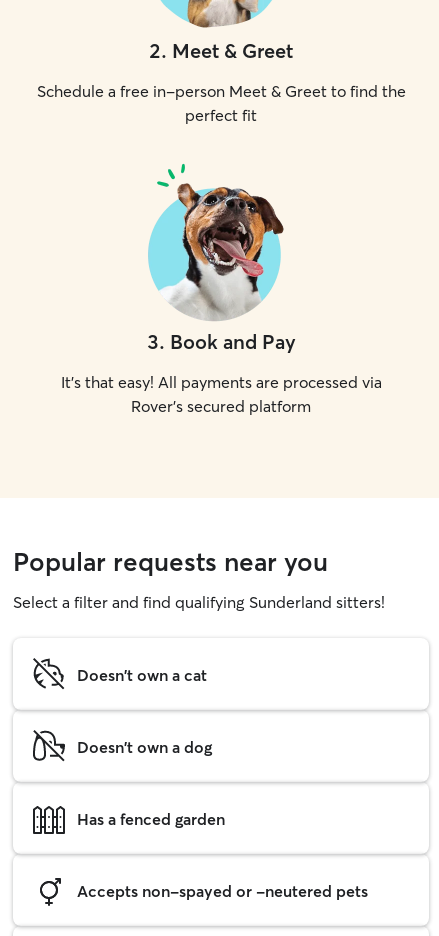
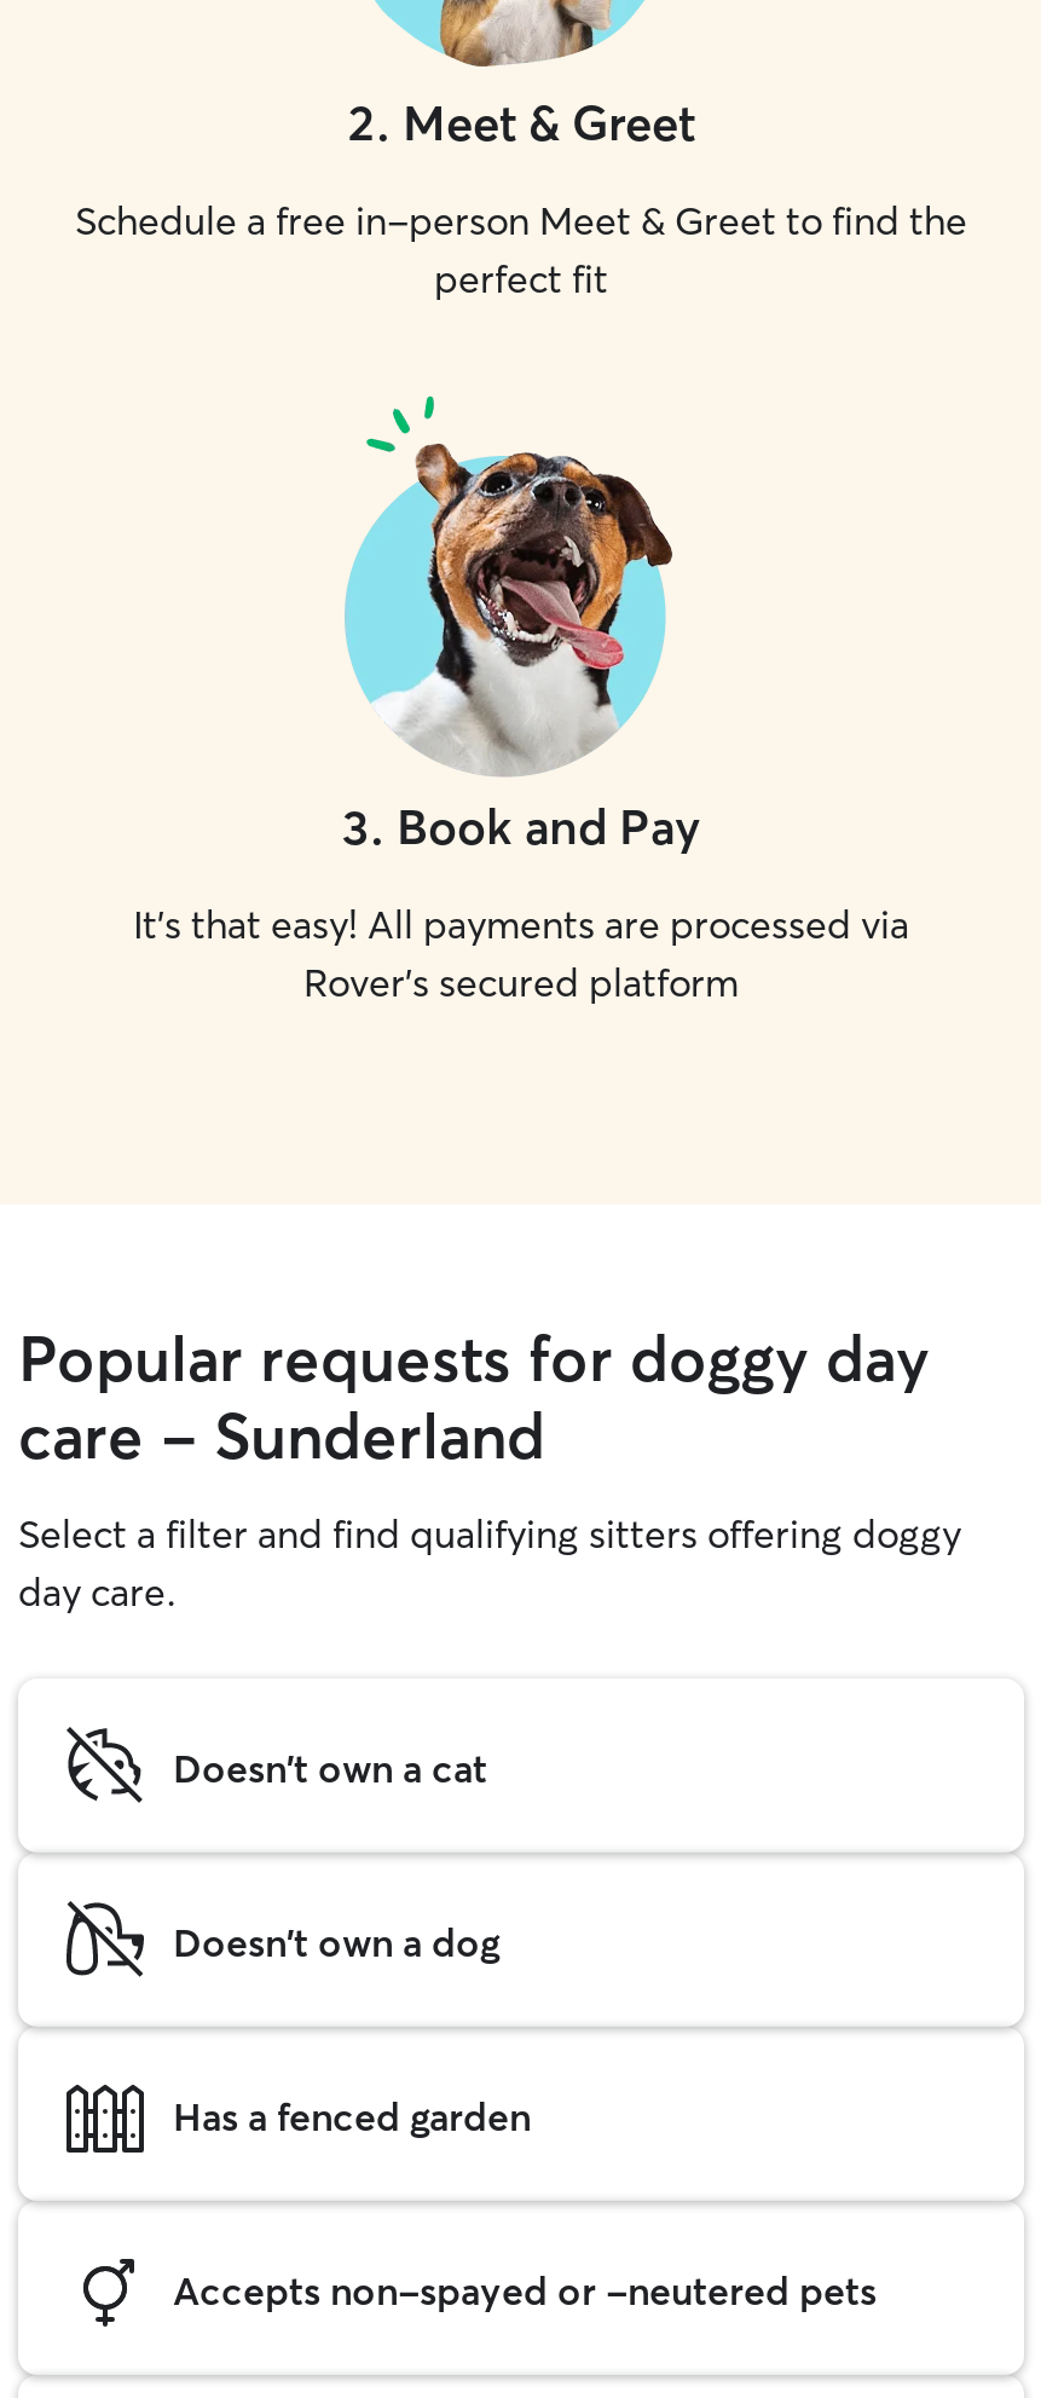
- Popular requests near you
- Select a filter and find qualifying Sunderland sitters!
+ Popular requests for doggy day
+ care - Sunderland
+ Select a filter and find qualifying sitters offering doggy
+ day care.
